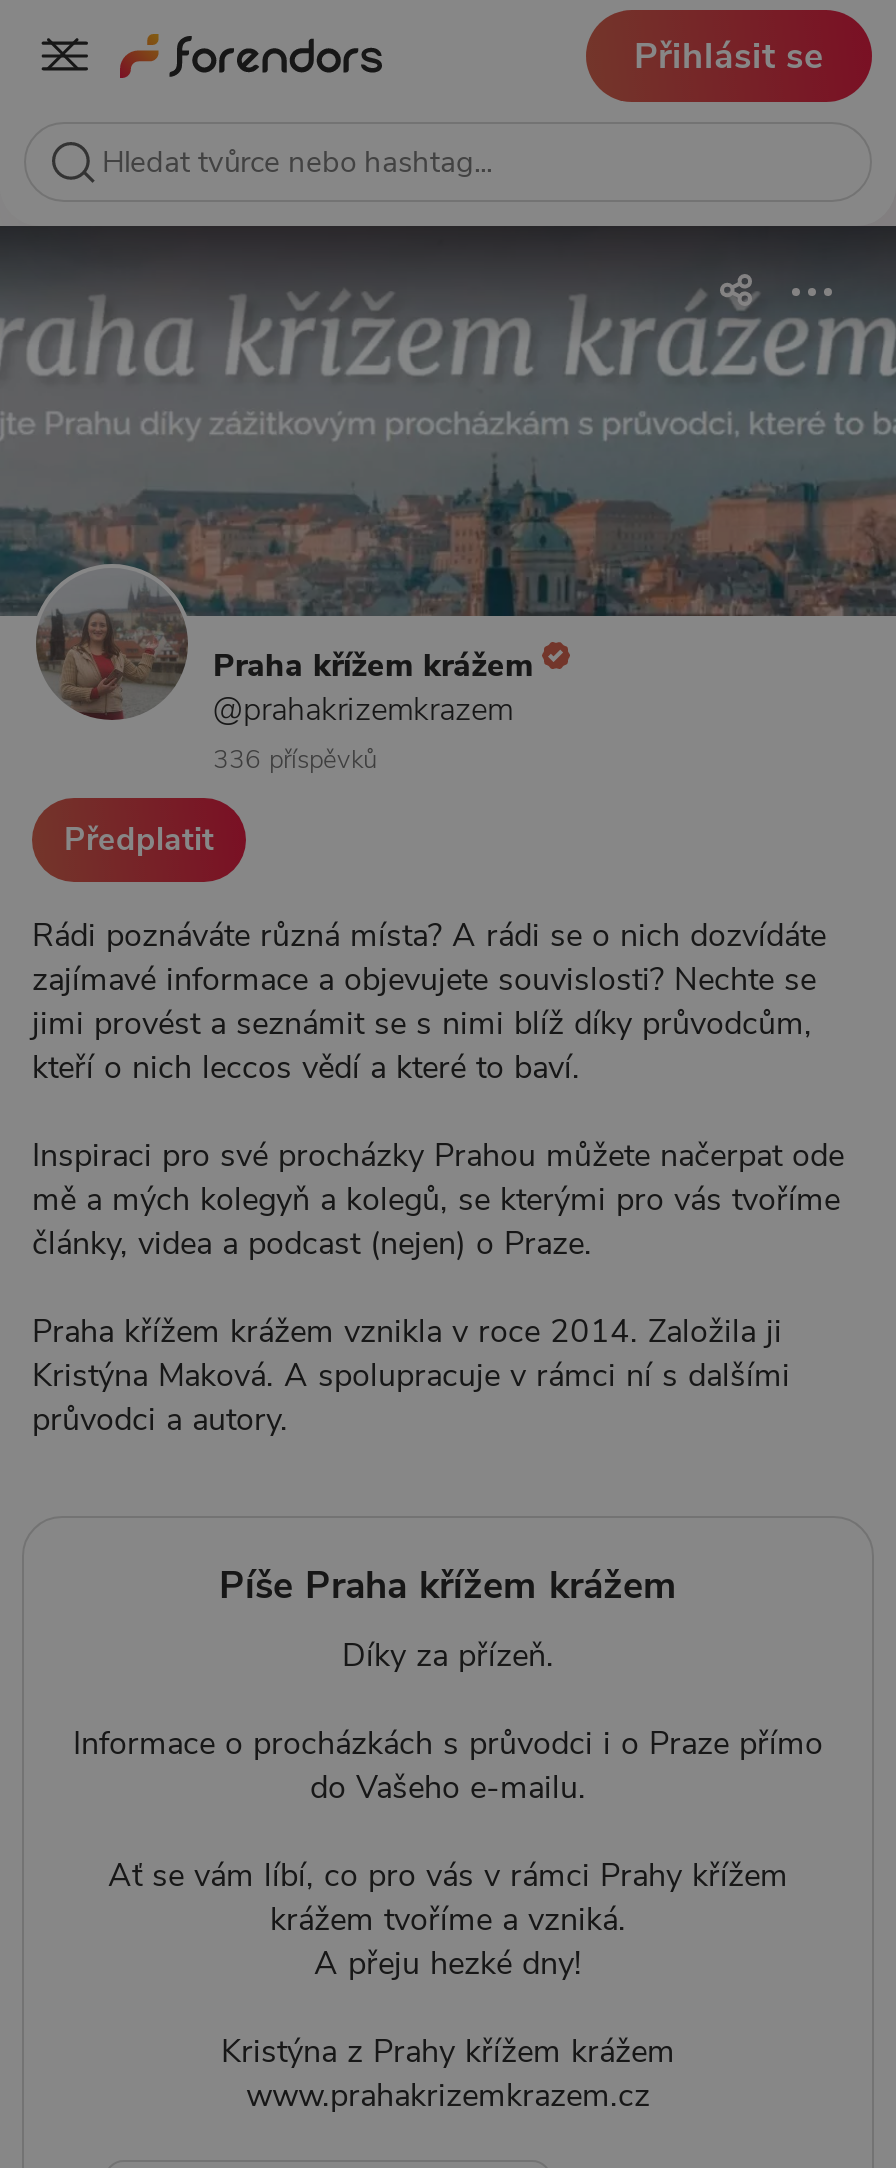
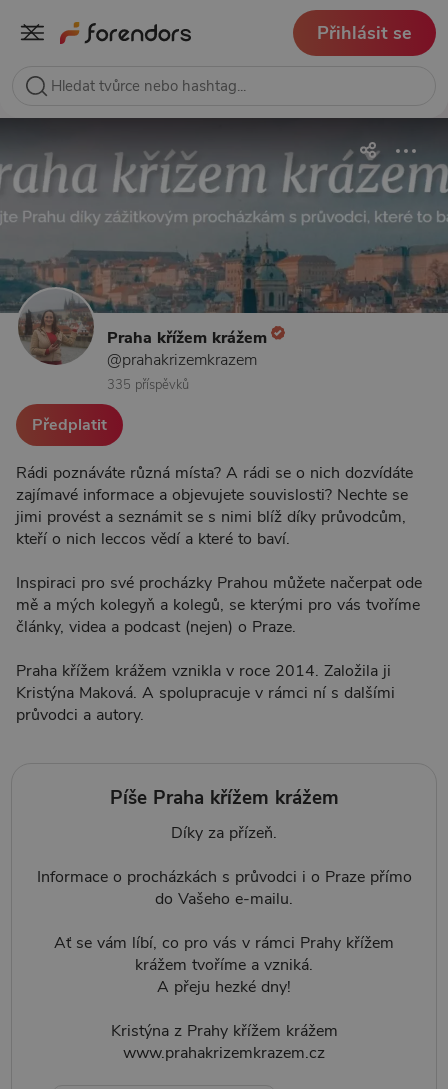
- 336 příspěvků
+ 335 příspěvků
